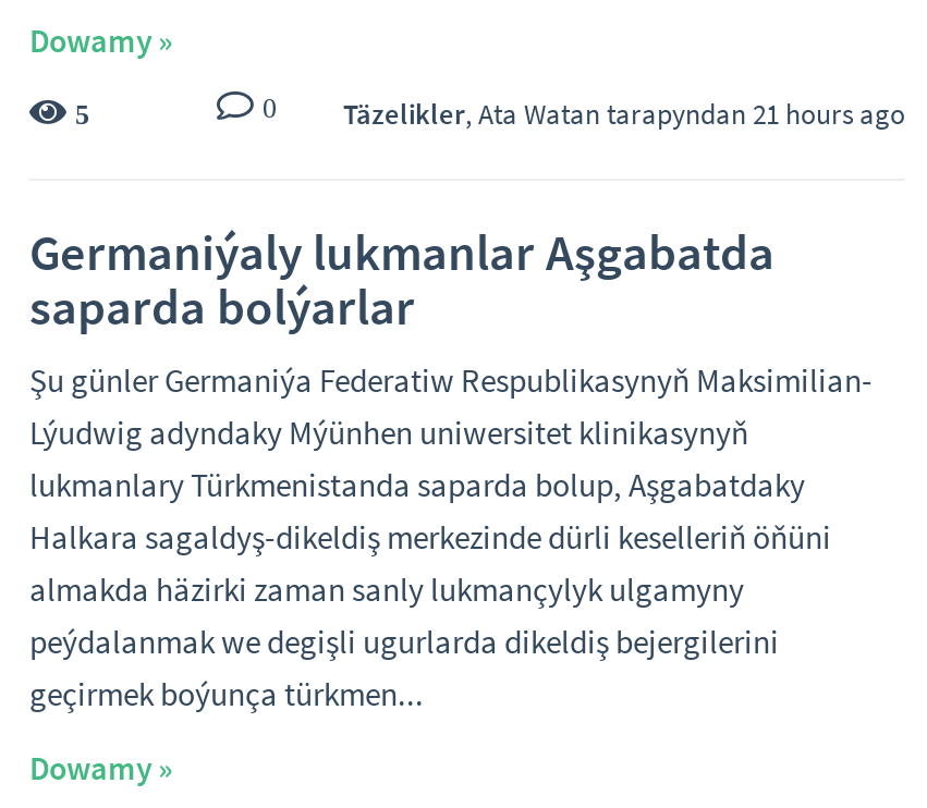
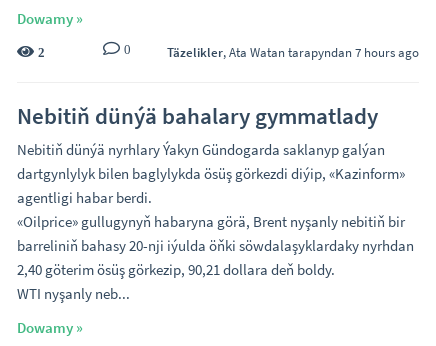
- 5
+ 2

- Täzelikler, Ata Watan tarapyndan 21 hours ago
+ Täzelikler, Ata Watan tarapyndan 7 hours ago

- Germaniýaly lukmanlar Aşgabatda
- saparda bolýarlar
- Şu günler Germaniýa Federatiw Respublikasynyň Maksimilian-
- Lýudwig adyndaky Mýünhen uniwersitet klinikasynyň
- lukmanlary Türkmenistanda saparda bolup, Aşgabatdaky
- Halkara sagaldyş-dikeldiş merkezinde dürli keselleriň öňüni
- almakda häzirki zaman sanly lukmançylyk ulgamyny
- peýdalanmak we degişli ugurlarda dikeldiş bejergilerini
- geçirmek boýunça türkmen...
+ Nebitiň dünýä bahalary gymmatlady
+ Nebitiň dünýä nyrhlary Ýakyn Gündogarda saklanyp galýan
+ dartgynlylyk bilen baglylykda ösüş görkezdi diýip, «Kazinform»
+ agentligi habar berdi.
+ «Oilprice» gullugynyň habaryna görä, Brent nyşanly nebitiň bir
+ barreliniň bahasy 20-nji iýulda öňki söwdalaşyklardaky nyrhdan
+ 2,40 göterim ösüş görkezip, 90,21 dollara deň boldy.
+ WTI nyşanly neb...
